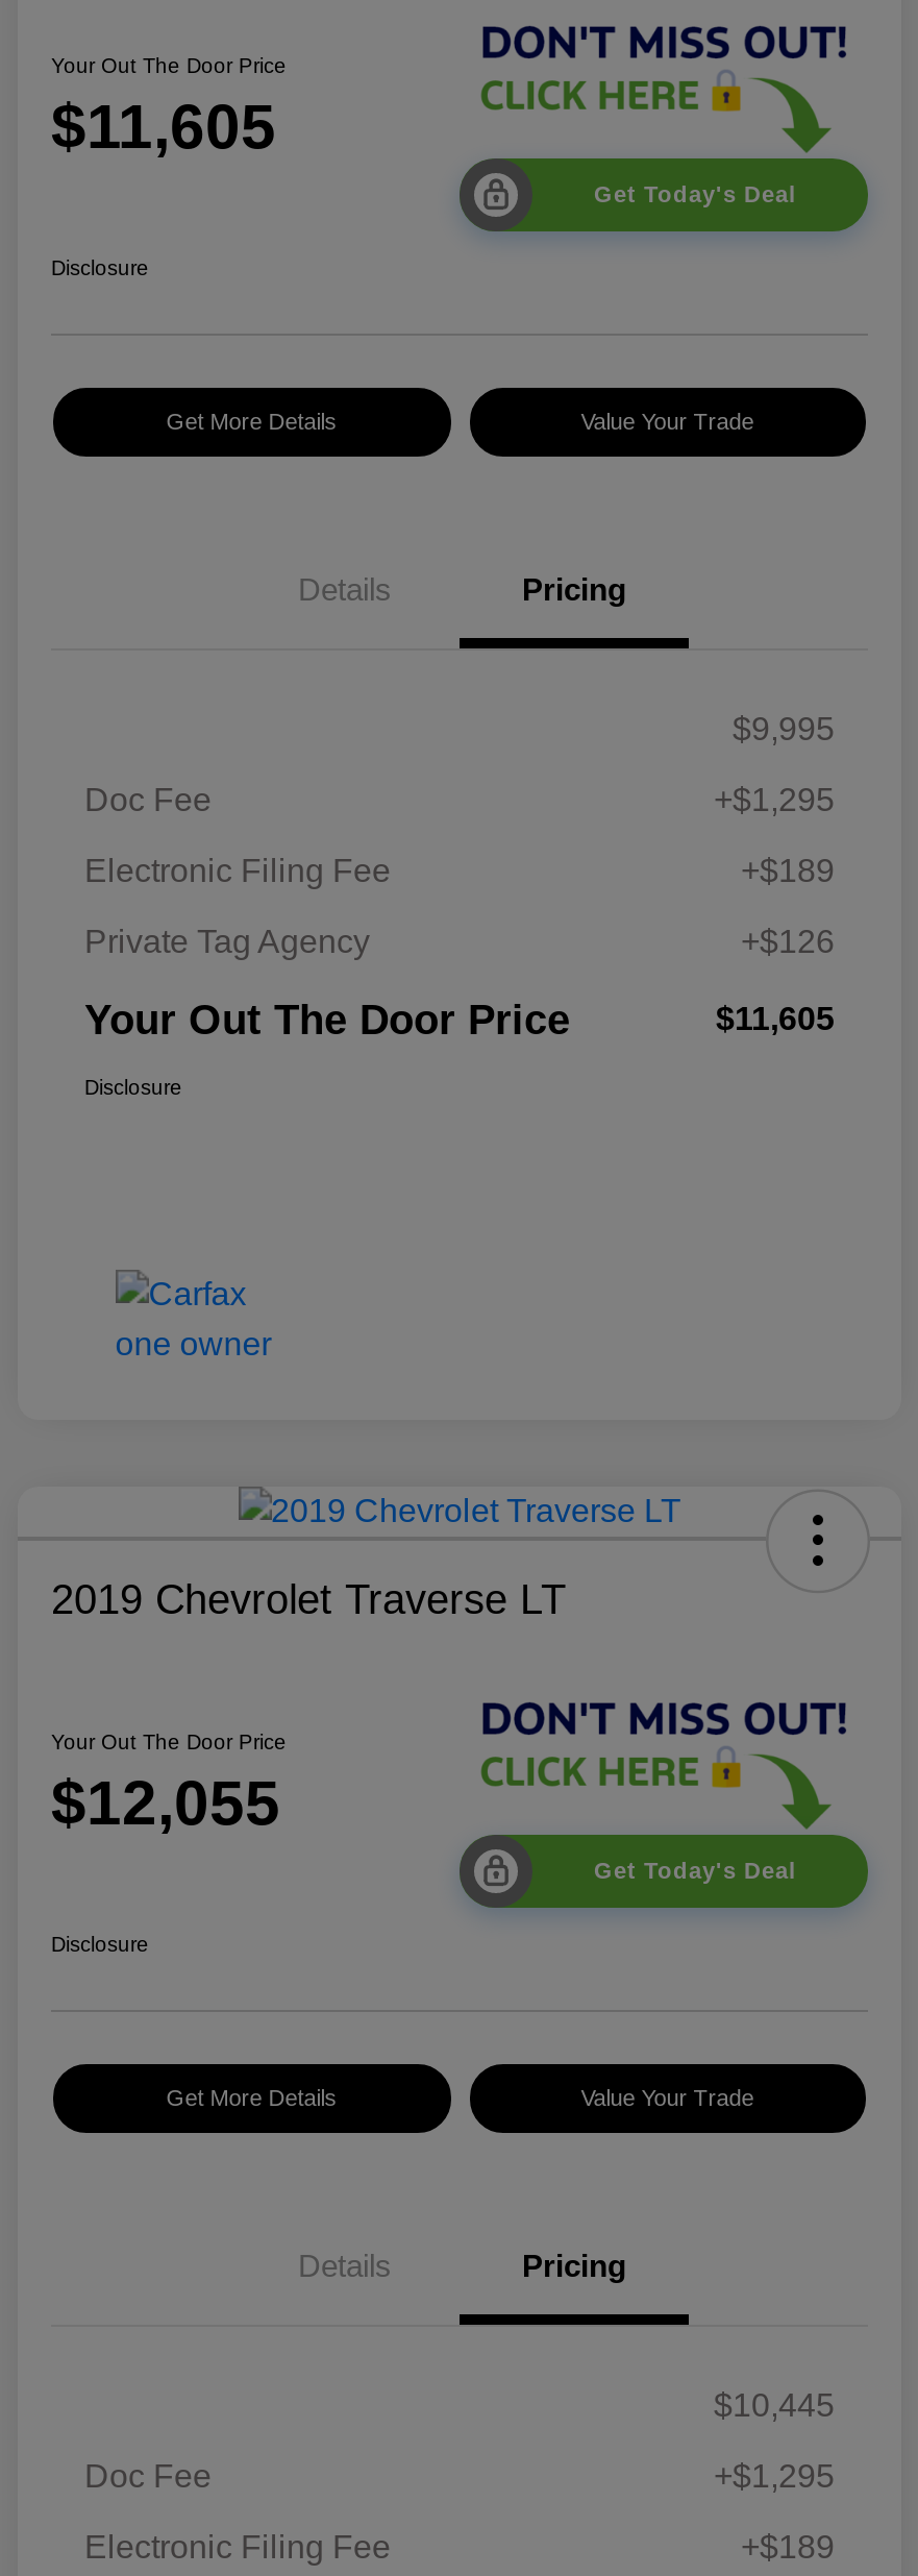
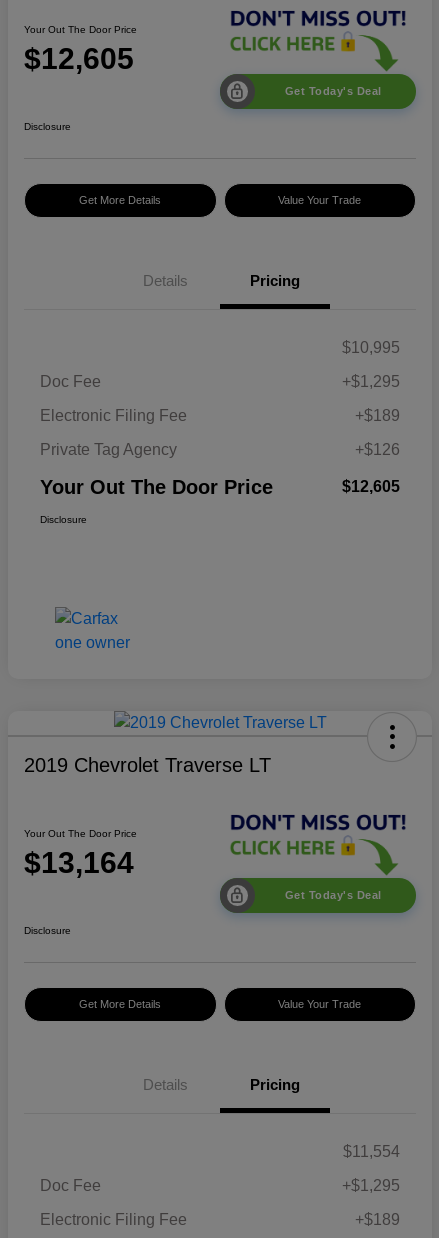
- $11,605
+ $12,605

- $9,995
+ $10,995

- $11,605
+ $12,605

- $12,055
+ $13,164

- $10,445
+ $11,554
